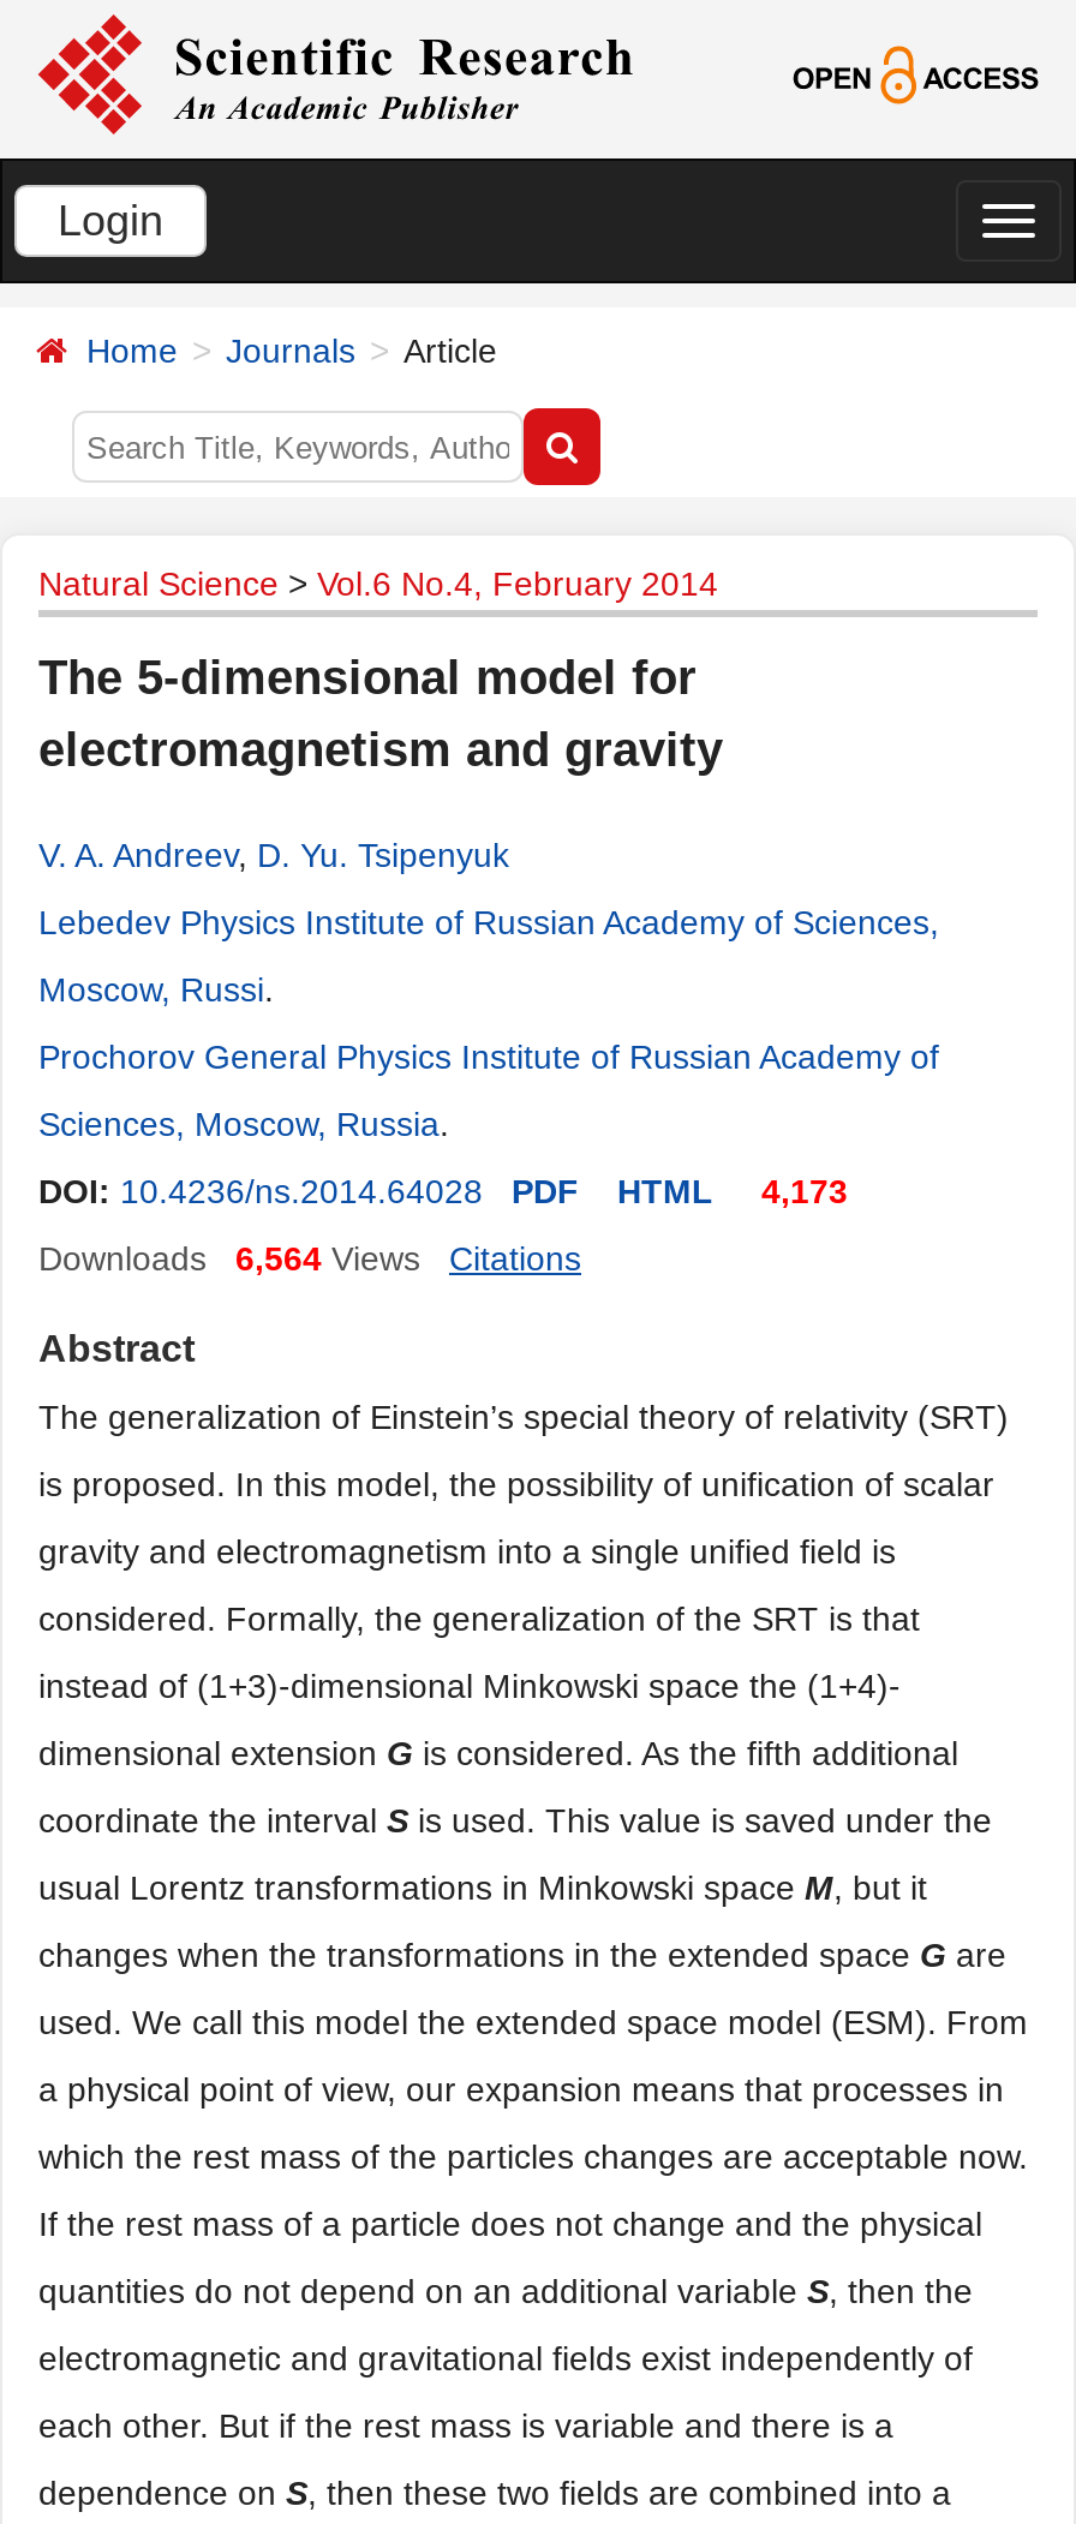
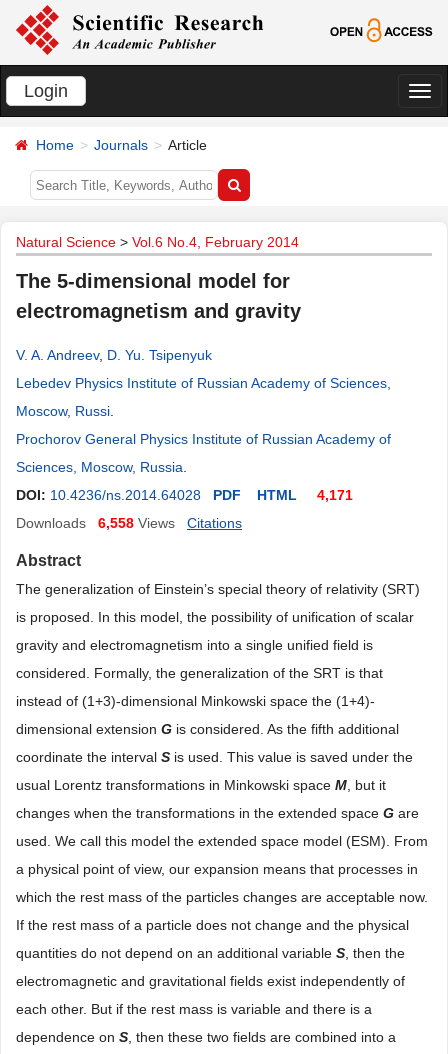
- DOI: 10.4236/ns.2014.64028 PDF HTML 4,173
+ DOI: 10.4236/ns.2014.64028 PDF HTML 4,171

- Downloads 6,564 Views
+ Downloads 6,558 Views
